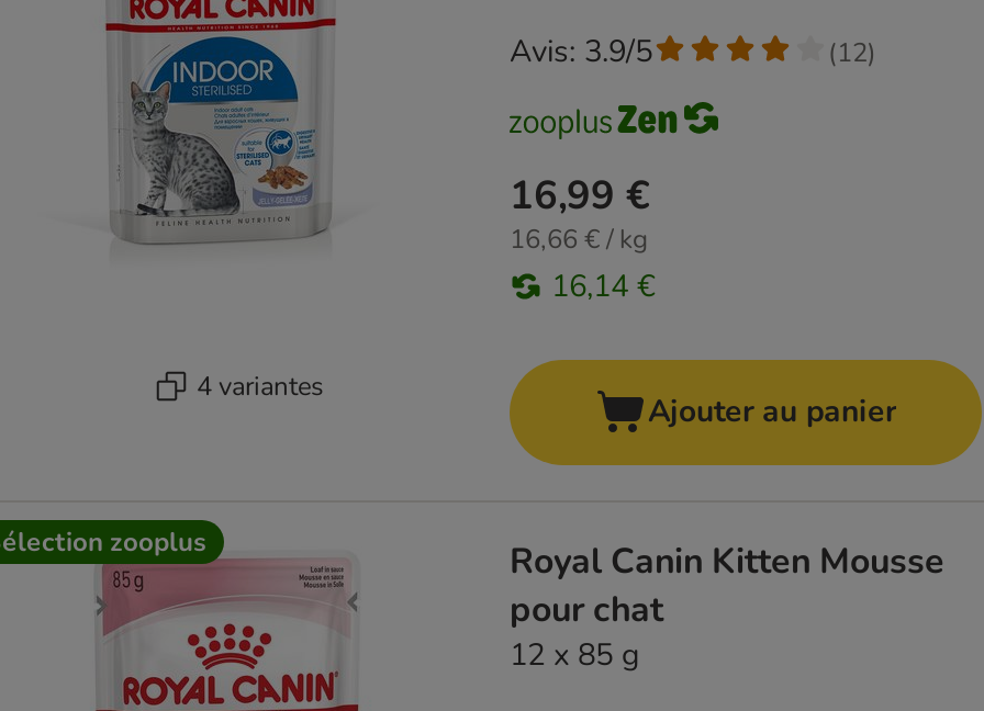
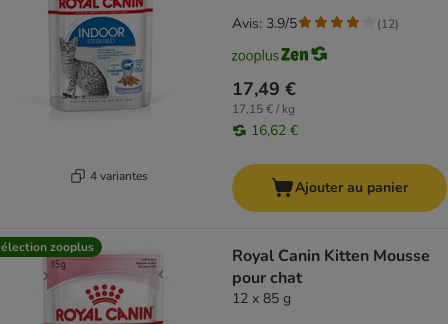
- 16,99 €
+ 17,49 €

- 16,66 € / kg
+ 17,15 € / kg

- 16,14 €
+ 16,62 €
